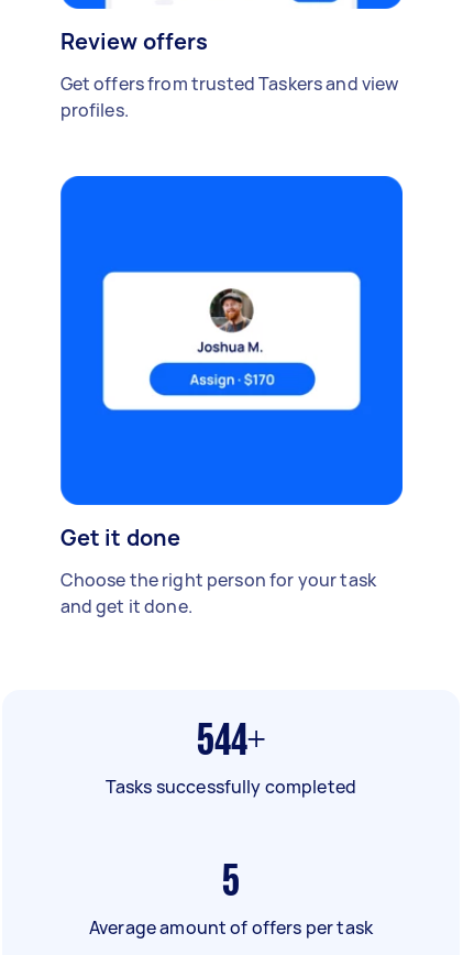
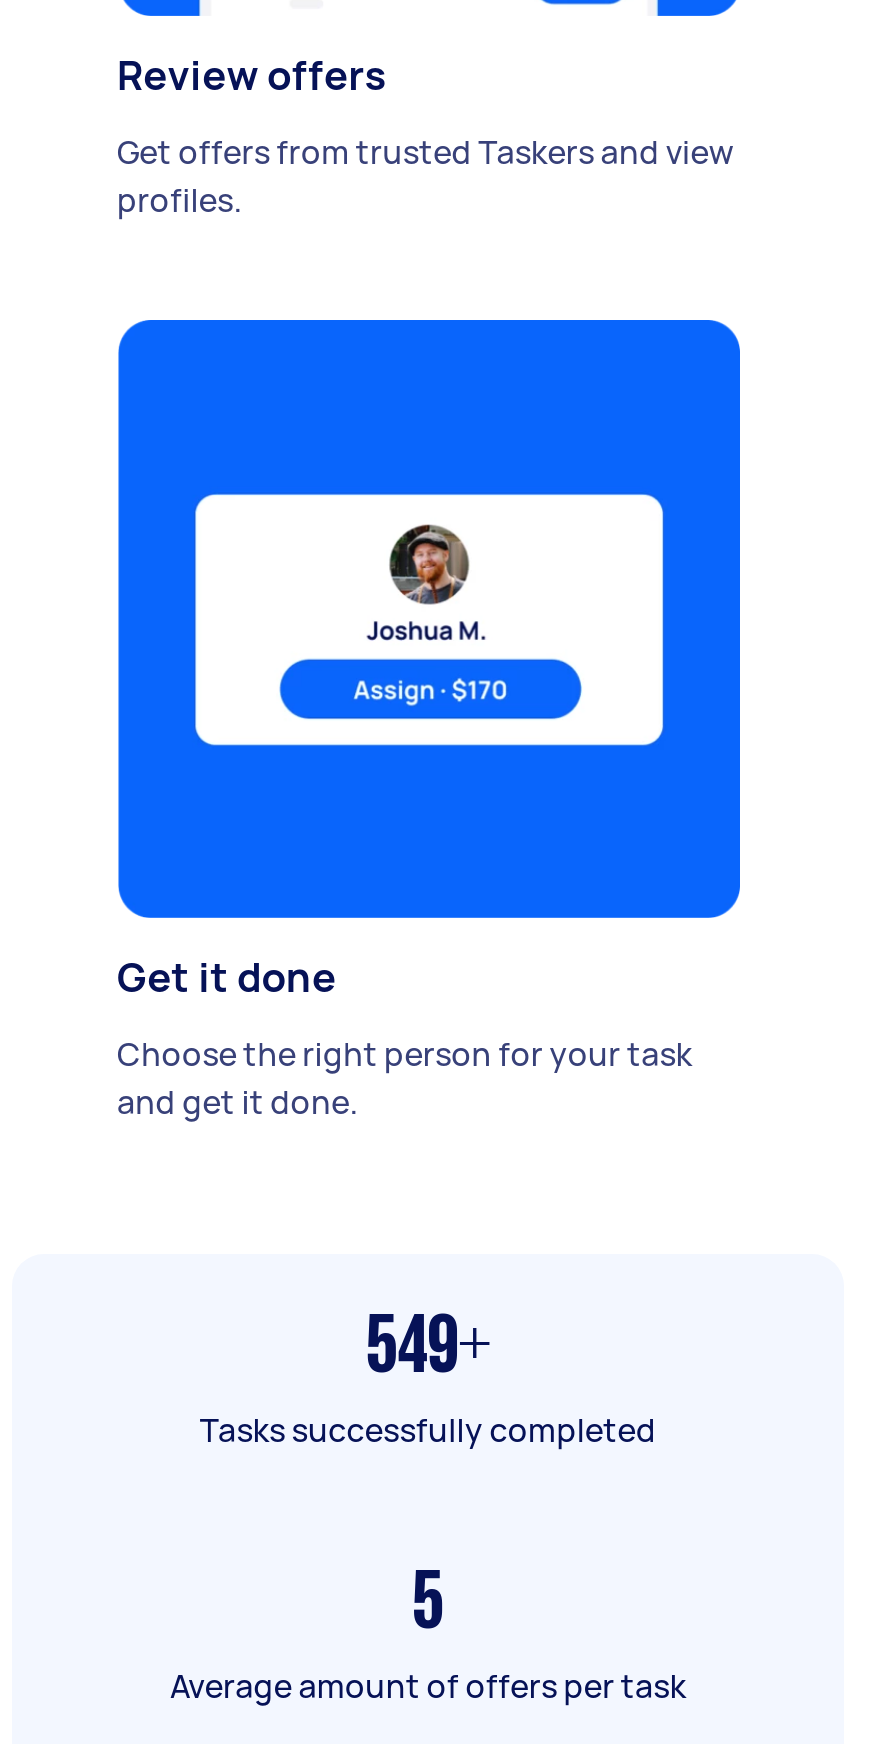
- 544+
+ 549+
